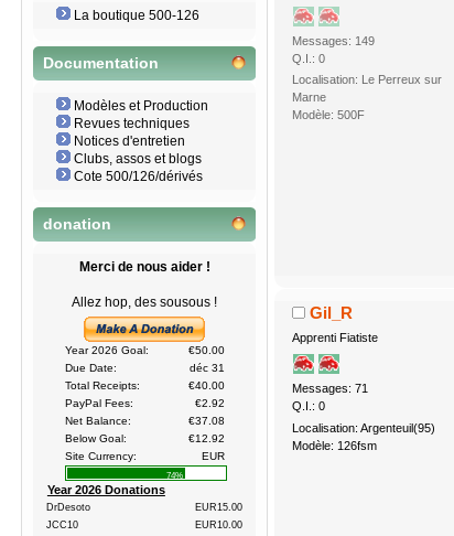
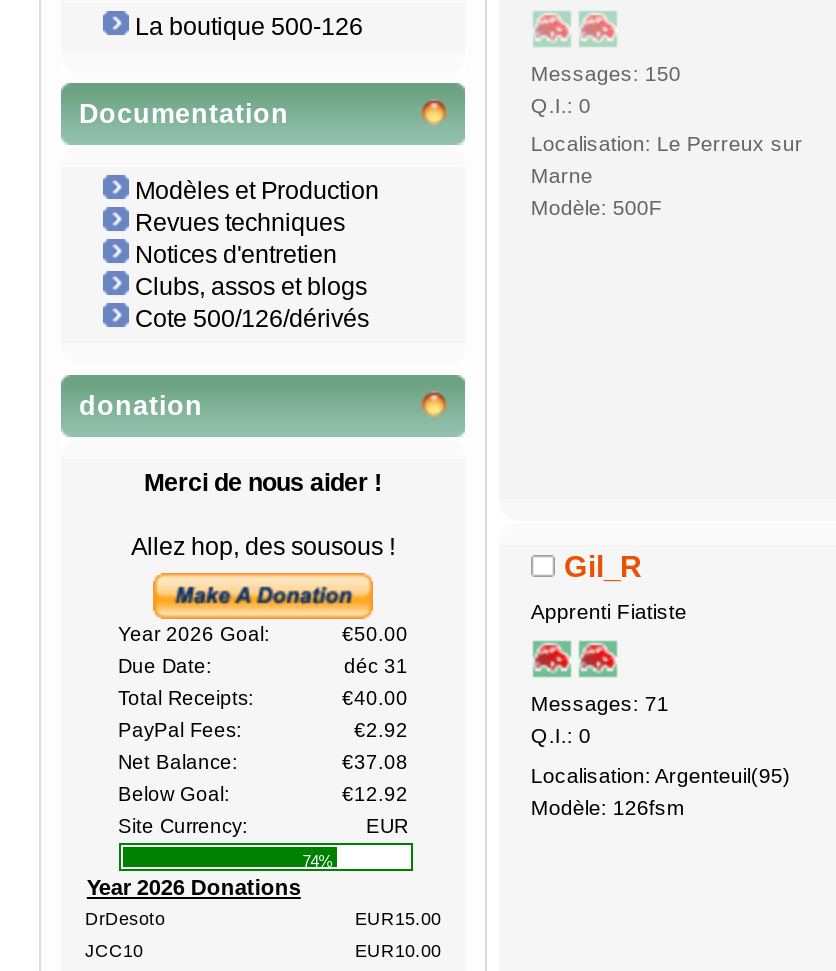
- Messages: 149
+ Messages: 150
